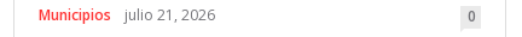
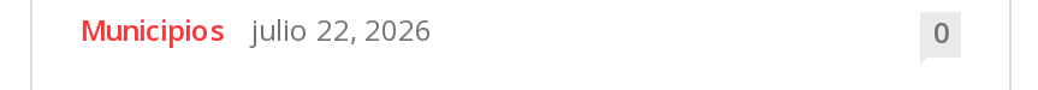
- Municipios julio 21, 2026
+ Municipios julio 22, 2026
